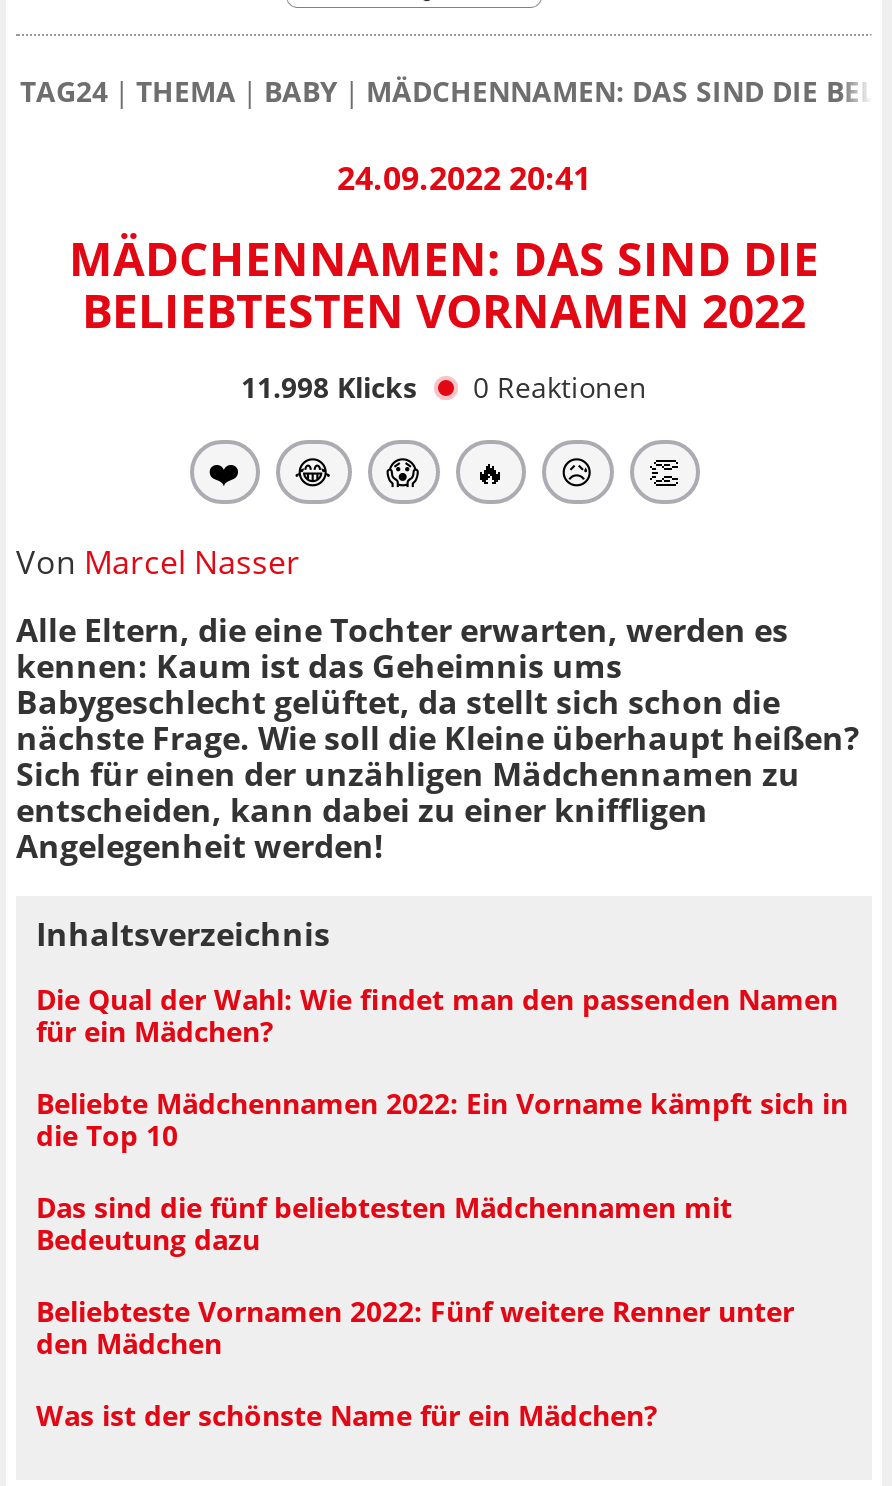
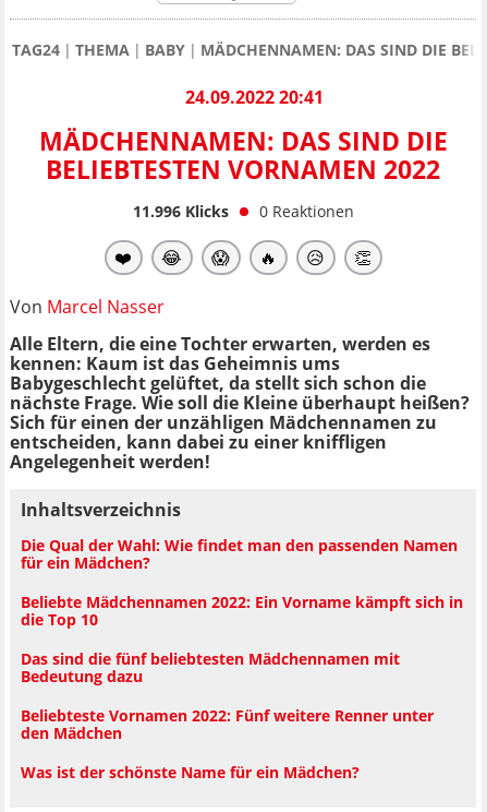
- 11.998 Klicks 0 Reaktionen
+ 11.996 Klicks 0 Reaktionen
